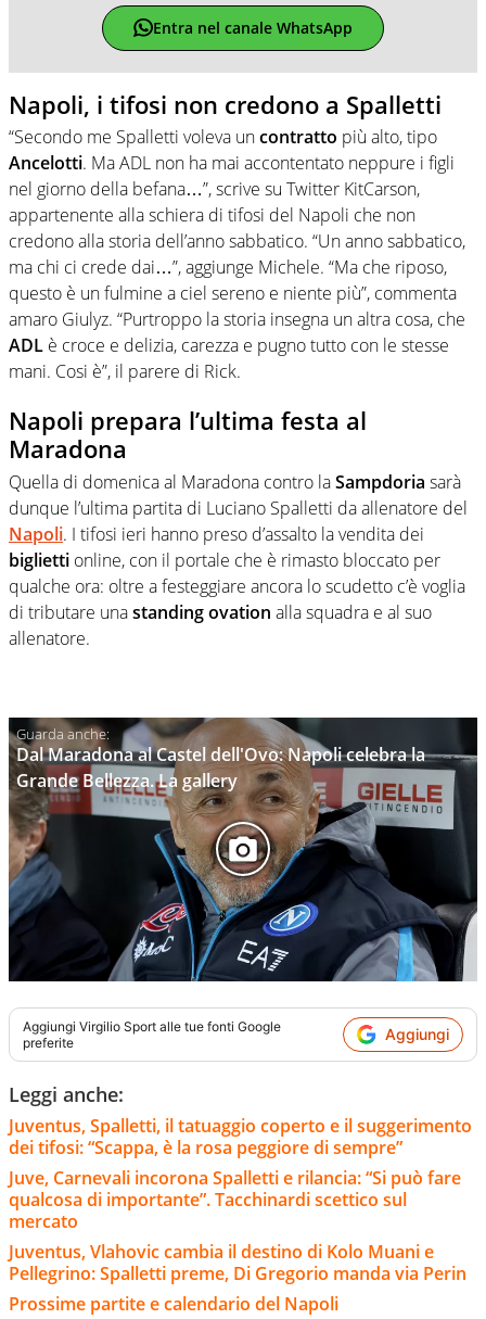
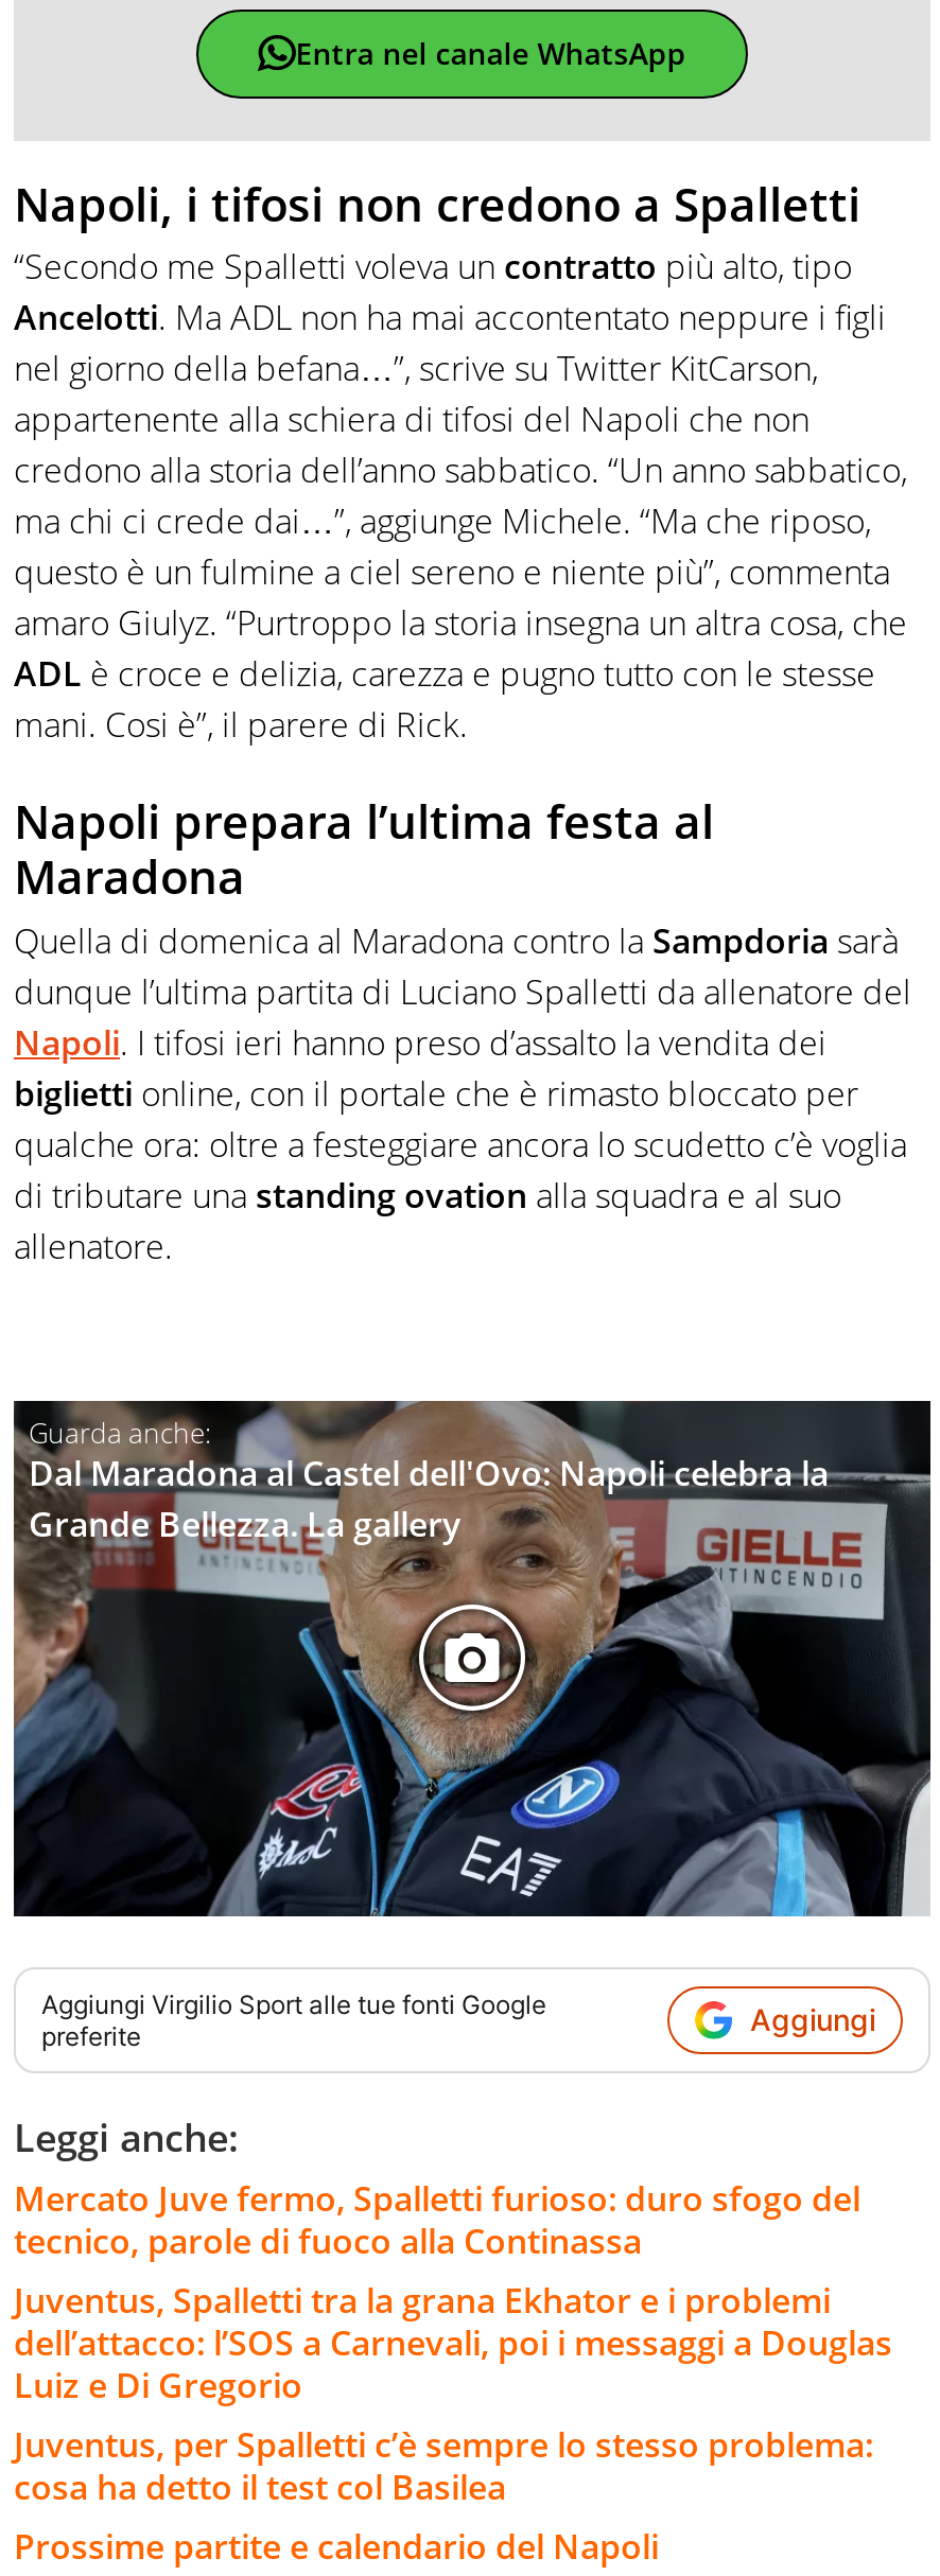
- Juventus, Spalletti, il tatuaggio coperto e il suggerimento
- dei tifosi: “Scappa, è la rosa peggiore di sempre”
- Juve, Carnevali incorona Spalletti e rilancia: “Si può fare
- qualcosa di importante”. Tacchinardi scettico sul
- mercato
- Juventus, Vlahovic cambia il destino di Kolo Muani e
- Pellegrino: Spalletti preme, Di Gregorio manda via Perin
+ Mercato Juve fermo, Spalletti furioso: duro sfogo del
+ tecnico, parole di fuoco alla Continassa
+ Juventus, Spalletti tra la grana Ekhator e i problemi
+ dell’attacco: l’SOS a Carnevali, poi i messaggi a Douglas
+ Luiz e Di Gregorio
+ Juventus, per Spalletti c’è sempre lo stesso problema:
+ cosa ha detto il test col Basilea
